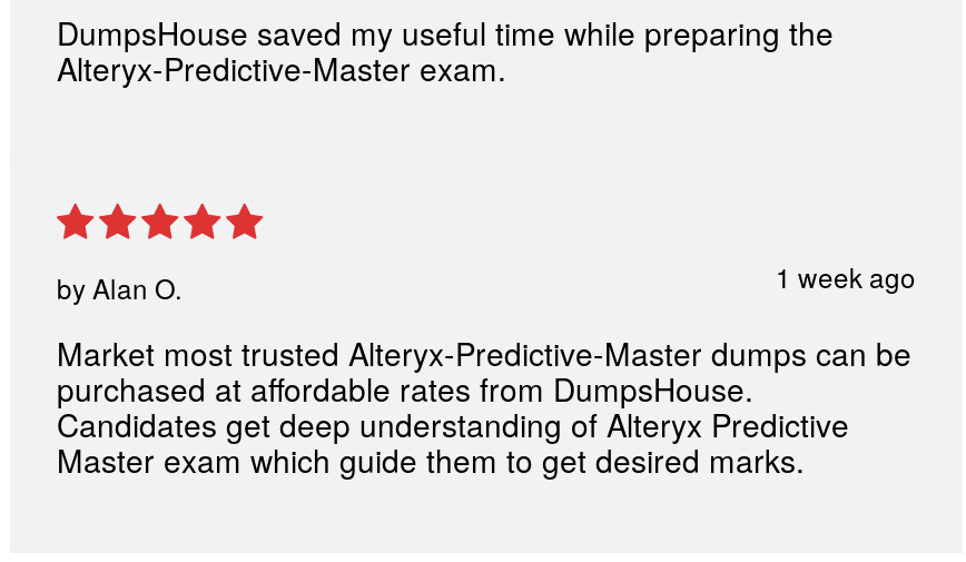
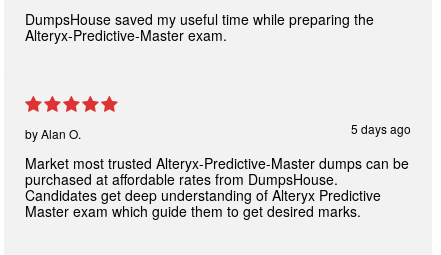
- 1 week ago
+ 5 days ago
